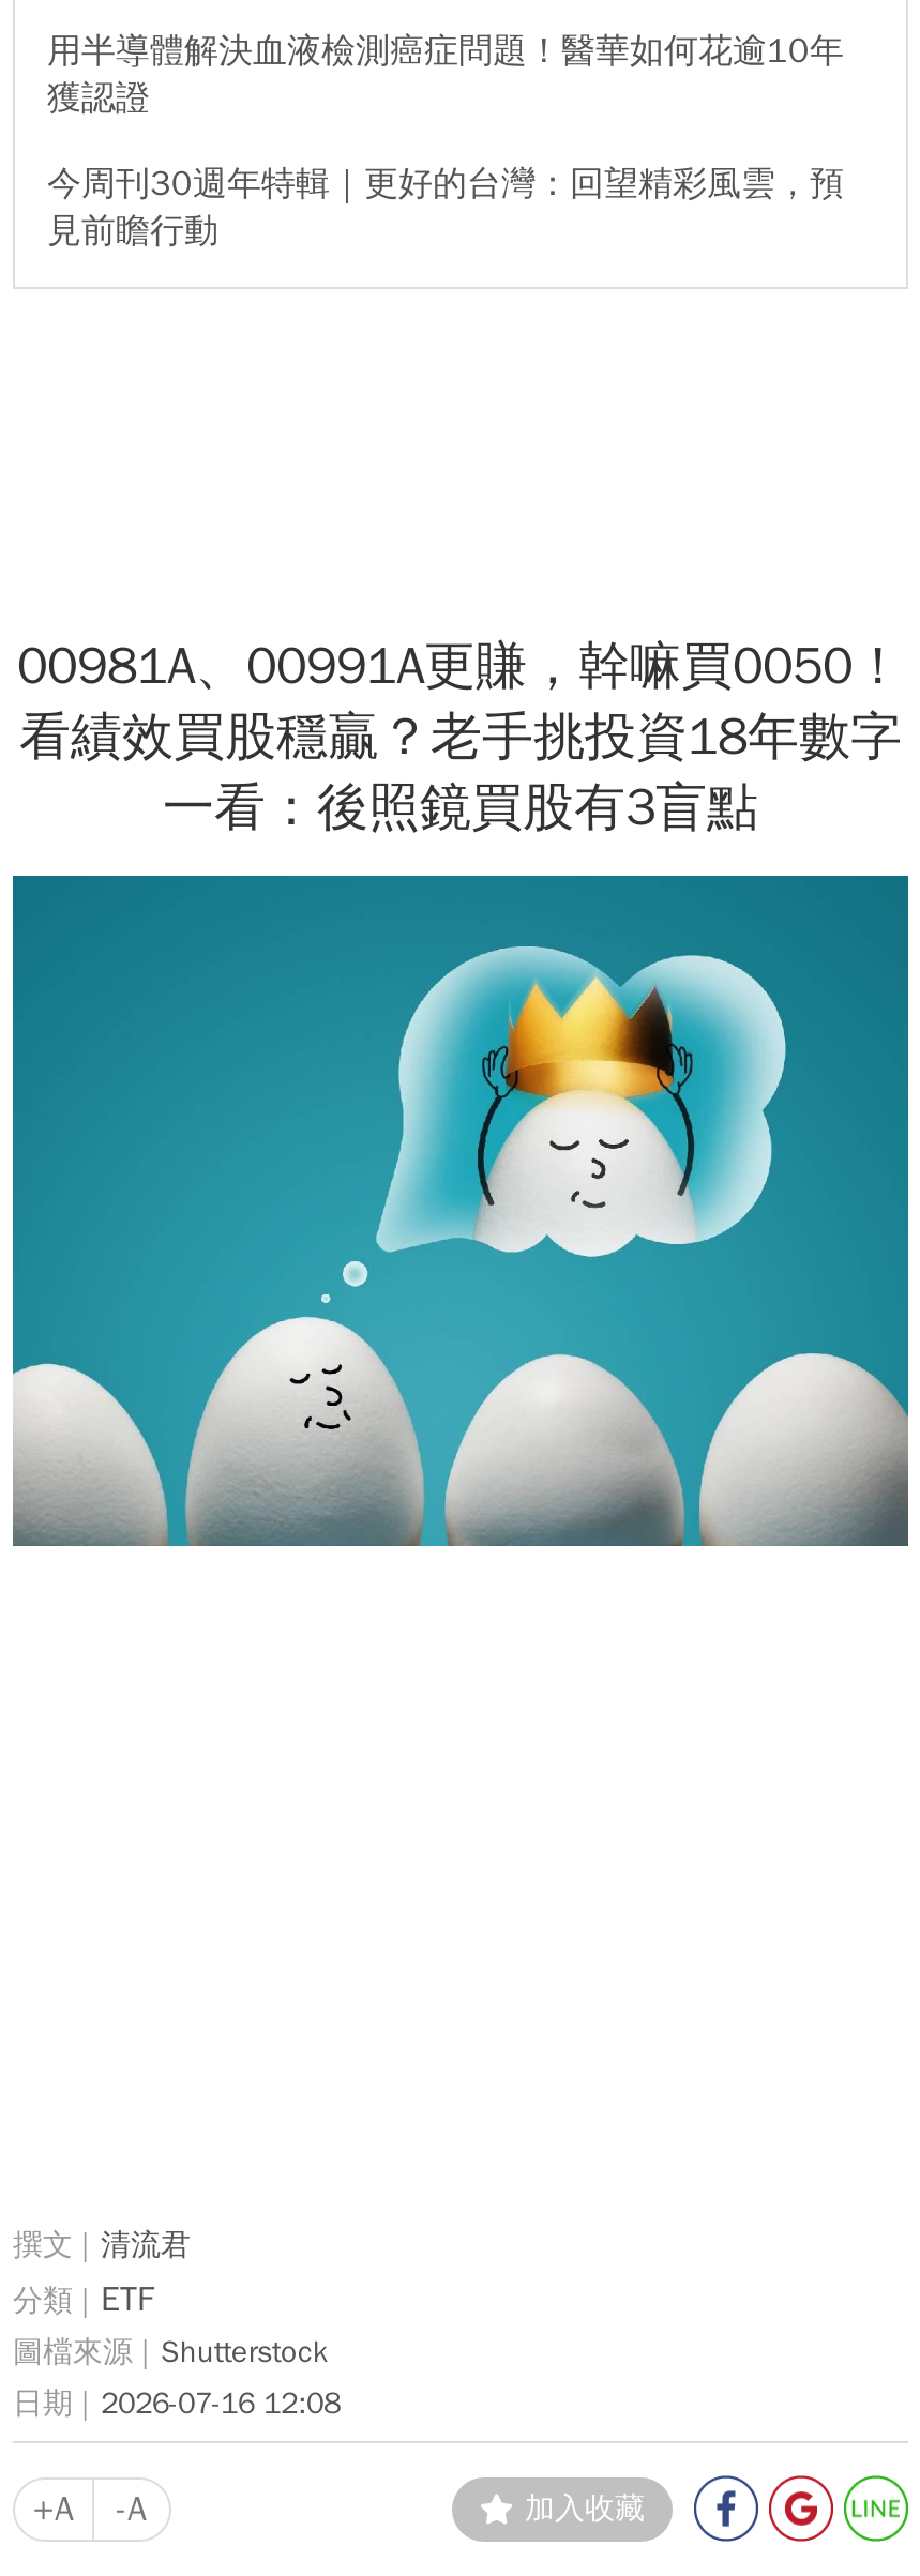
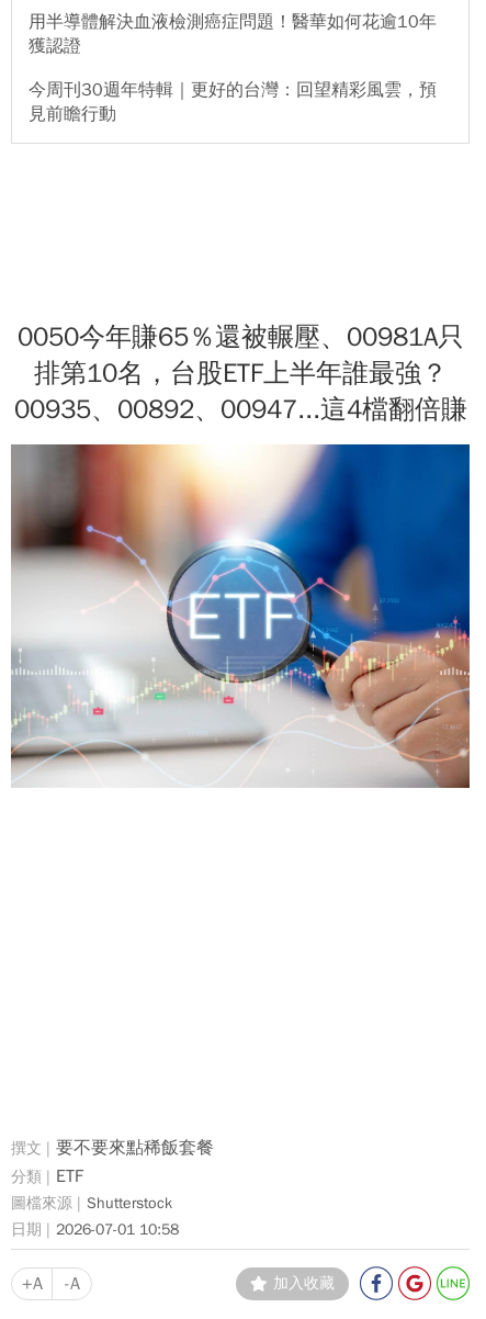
- 00981A、00991A更賺，幹嘛買0050！
- 看績效買股穩贏？老手挑投資18年數字
- 一看：後照鏡買股有3盲點
+ 0050今年賺65％還被輾壓、00981A只
+ 排第10名，台股ETF上半年誰最強？
+ 00935、00892、00947...這4檔翻倍賺

- [image]
+ [image]

- 清流君
+ 要不要來點稀飯套餐

- 2026-07-16 12:08
+ 2026-07-01 10:58
